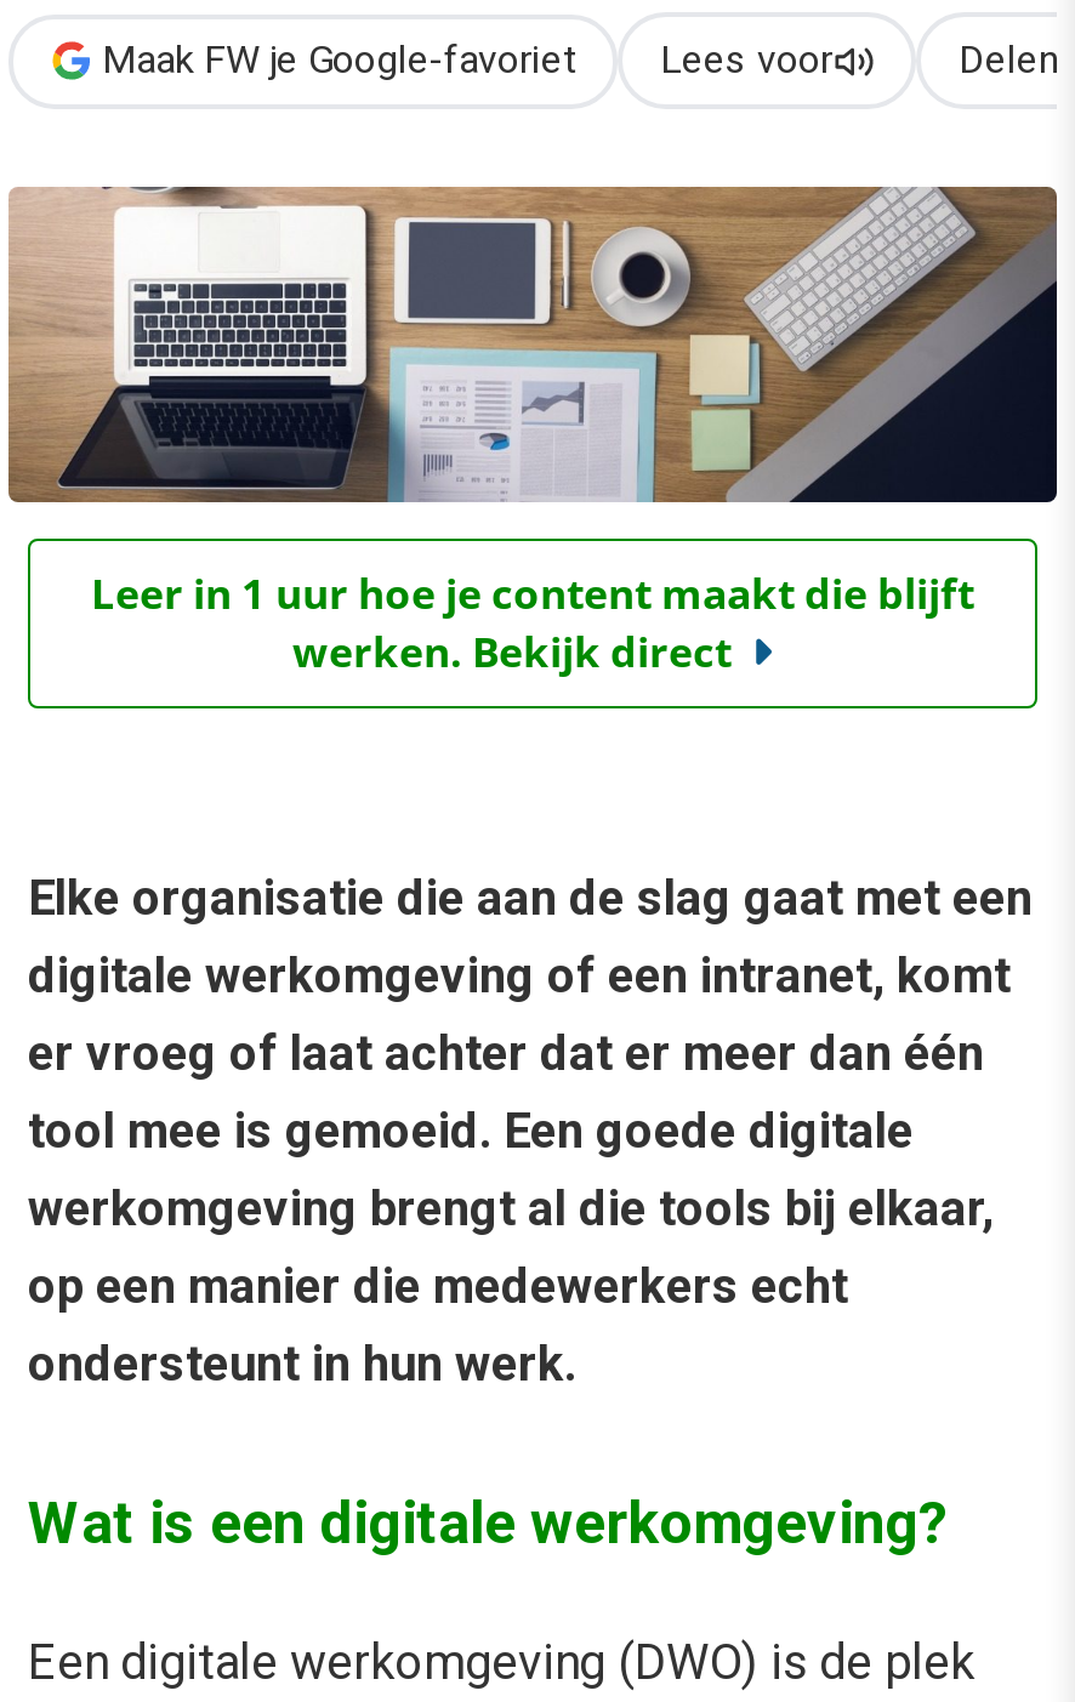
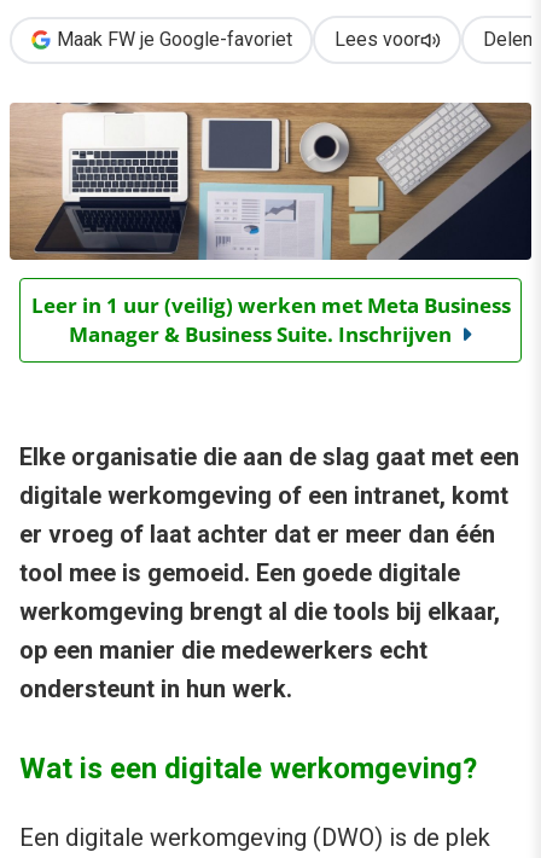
- Leer in 1 uur hoe je content maakt die blijft
- werken. Bekijk direct
+ Leer in 1 uur (veilig) werken met Meta Business
+ Manager & Business Suite. Inschrijven
